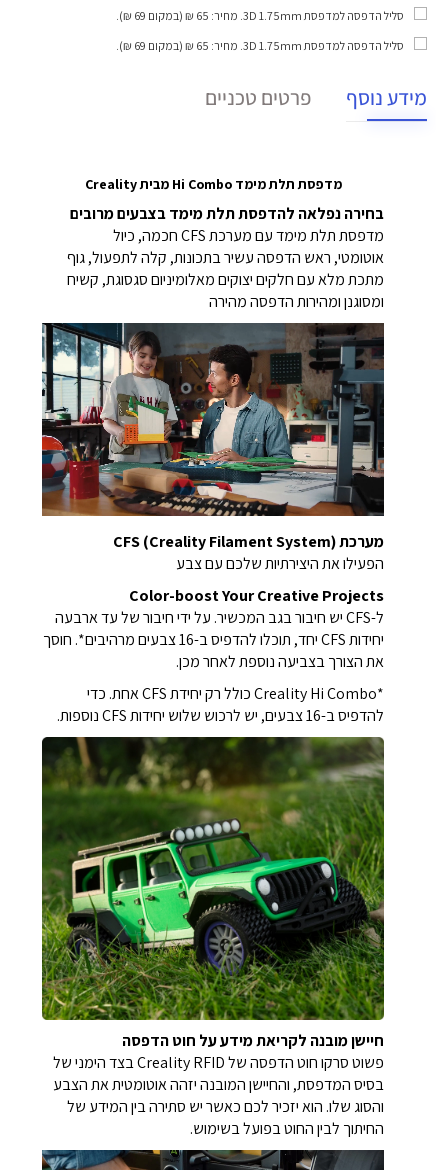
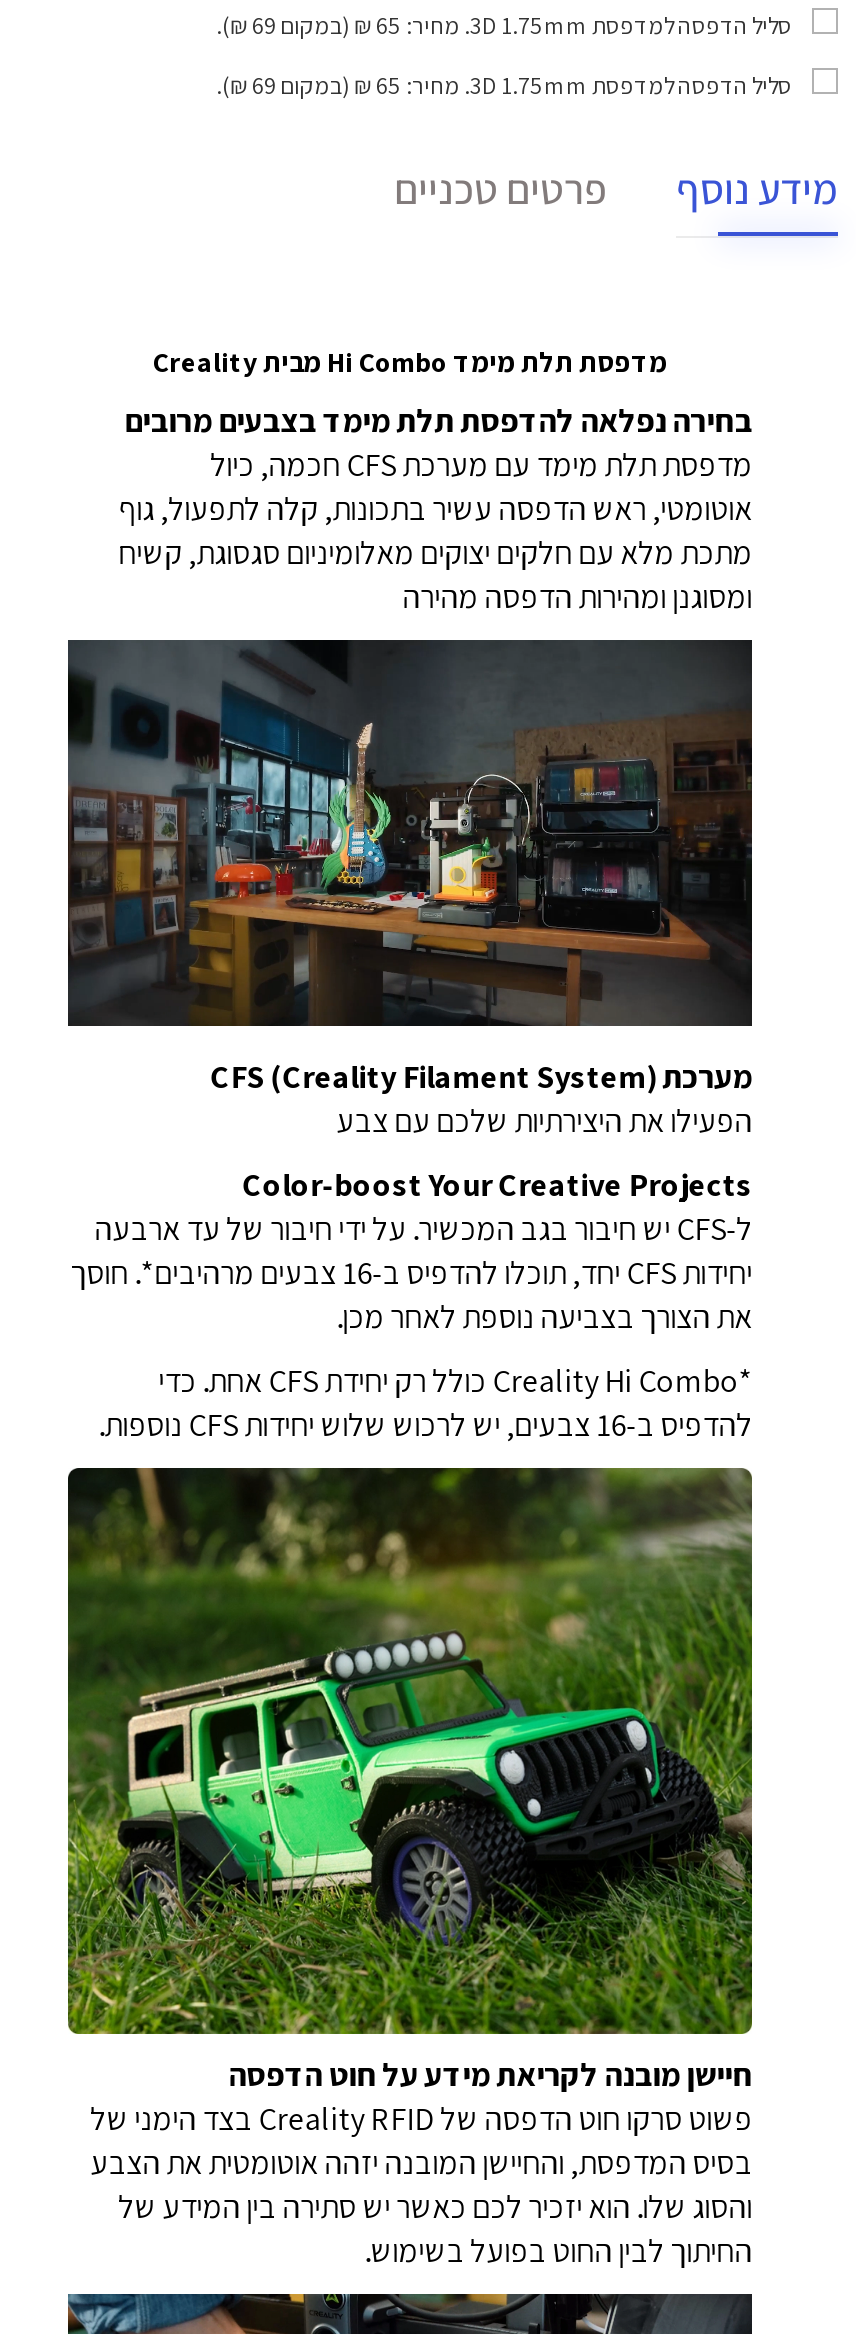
- [image]
+ [image]
